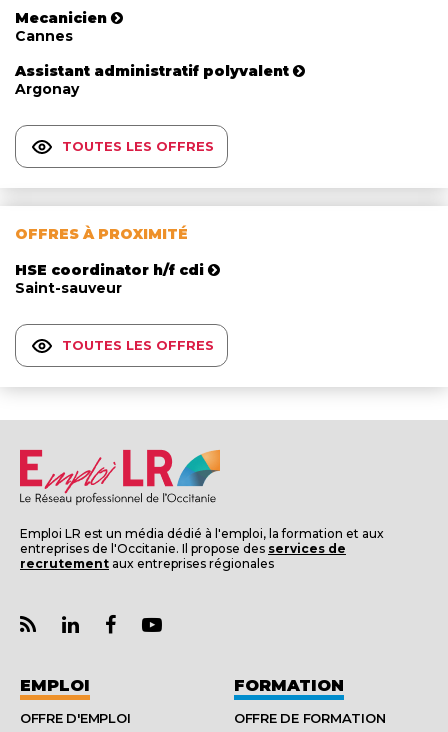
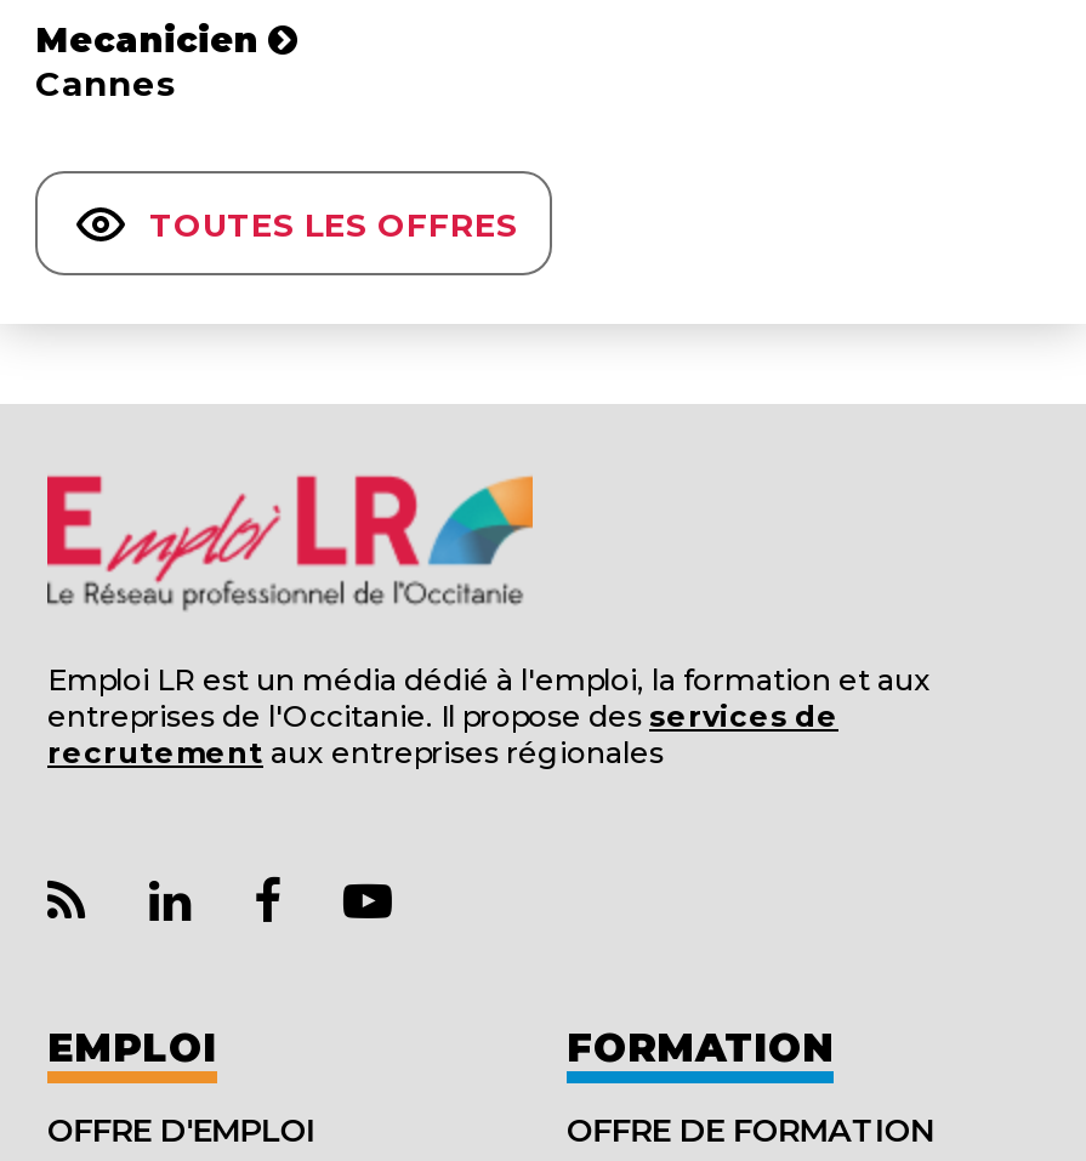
- Assistant administratif polyvalent
- Argonay
- TOUTES LES OFFRES

- OFFRES À PROXIMITÉ
- HSE coordinator h/f cdi
- Saint-sauveur
